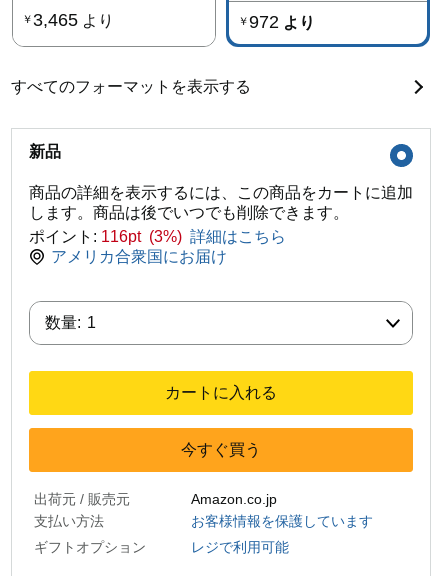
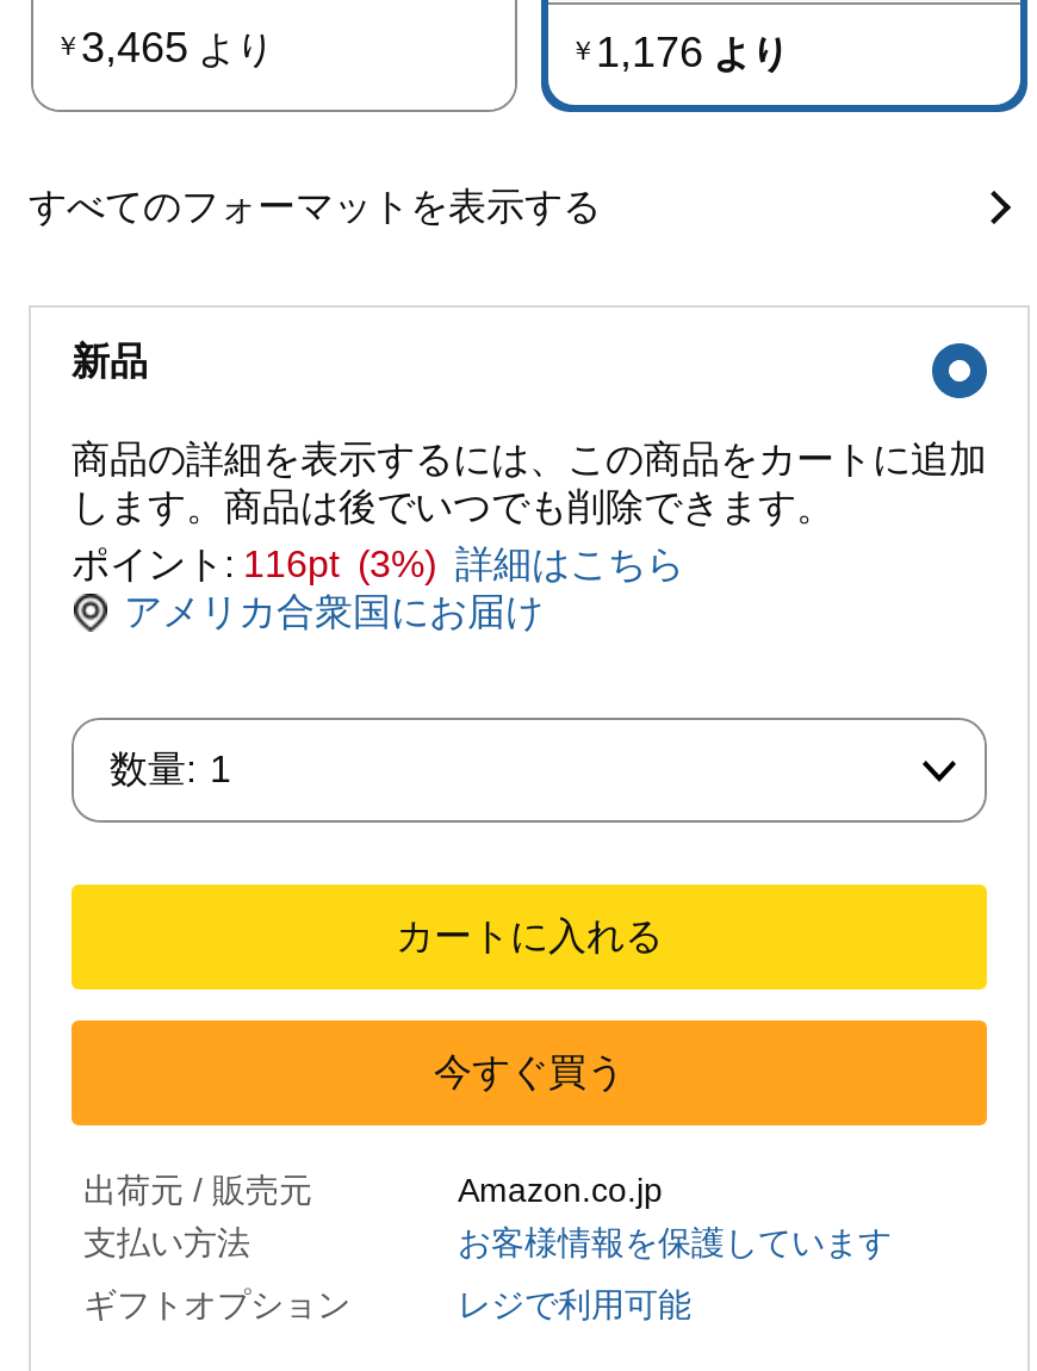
- ￥972より
+ ￥1,176より
